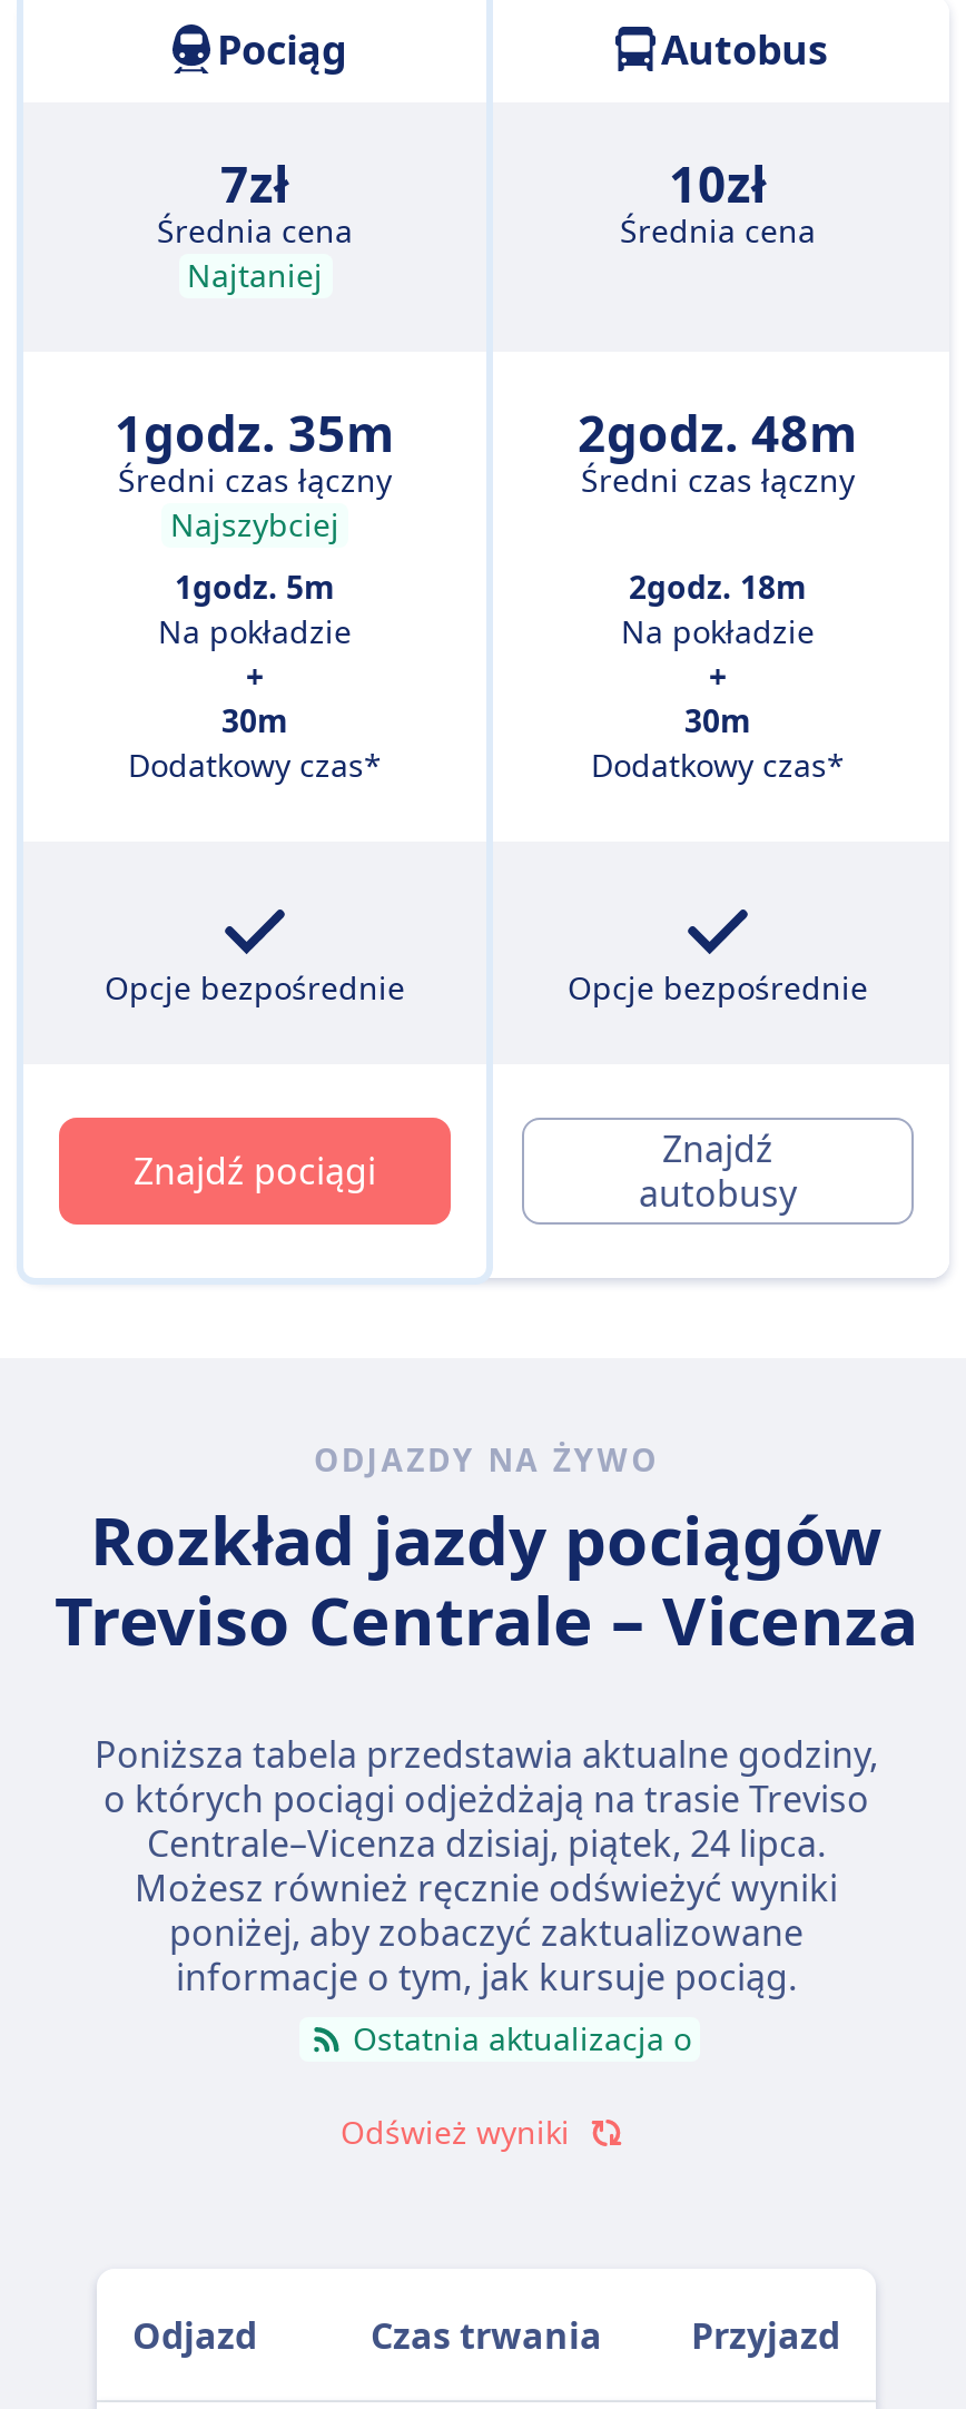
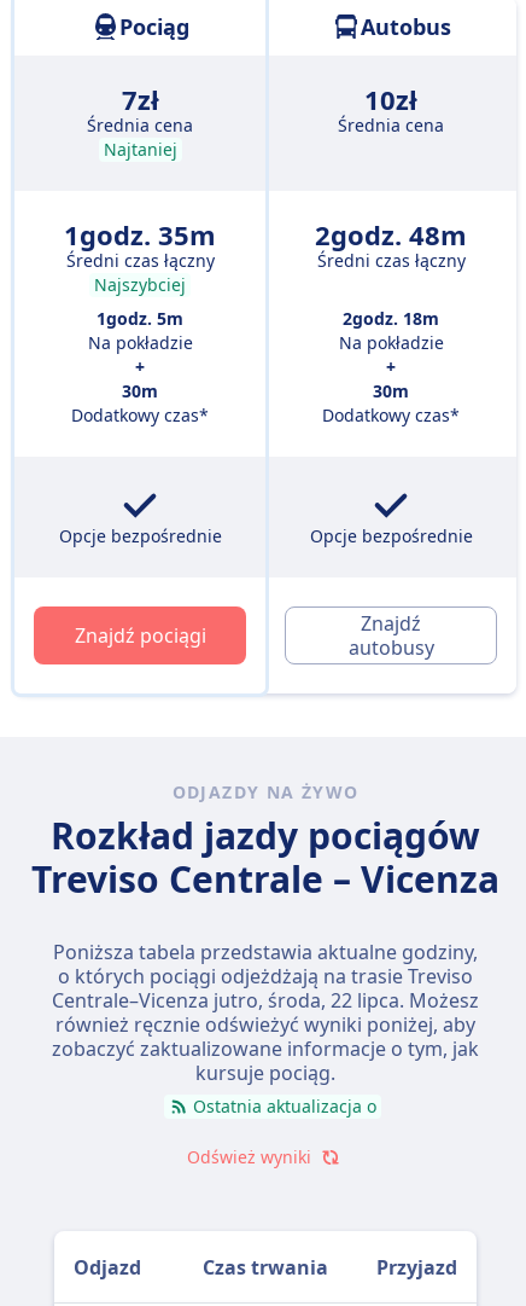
- Centrale–Vicenza dzisiaj, piątek, 24 lipca.
- Możesz również ręcznie odświeżyć wyniki
- poniżej, aby zobaczyć zaktualizowane
- informacje o tym, jak kursuje pociąg.
+ Centrale–Vicenza jutro, środa, 22 lipca. Możesz
+ również ręcznie odświeżyć wyniki poniżej, aby
+ zobaczyć zaktualizowane informacje o tym, jak
+ kursuje pociąg.
